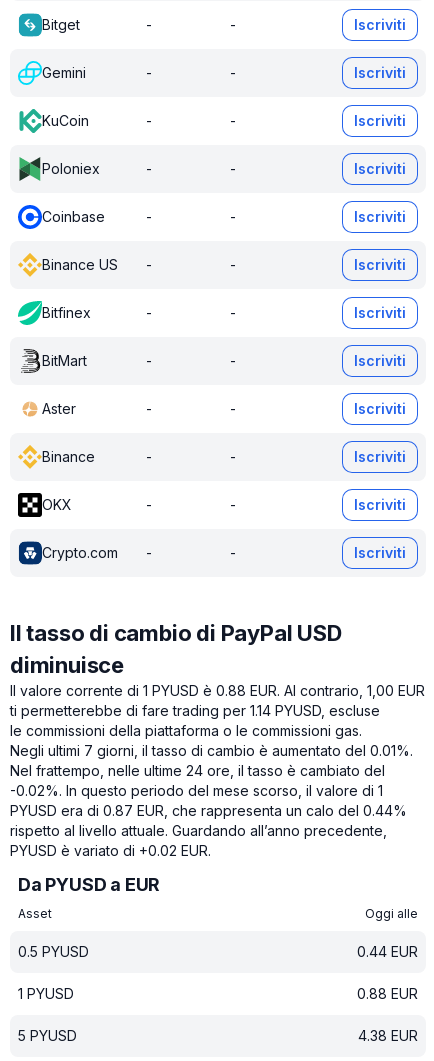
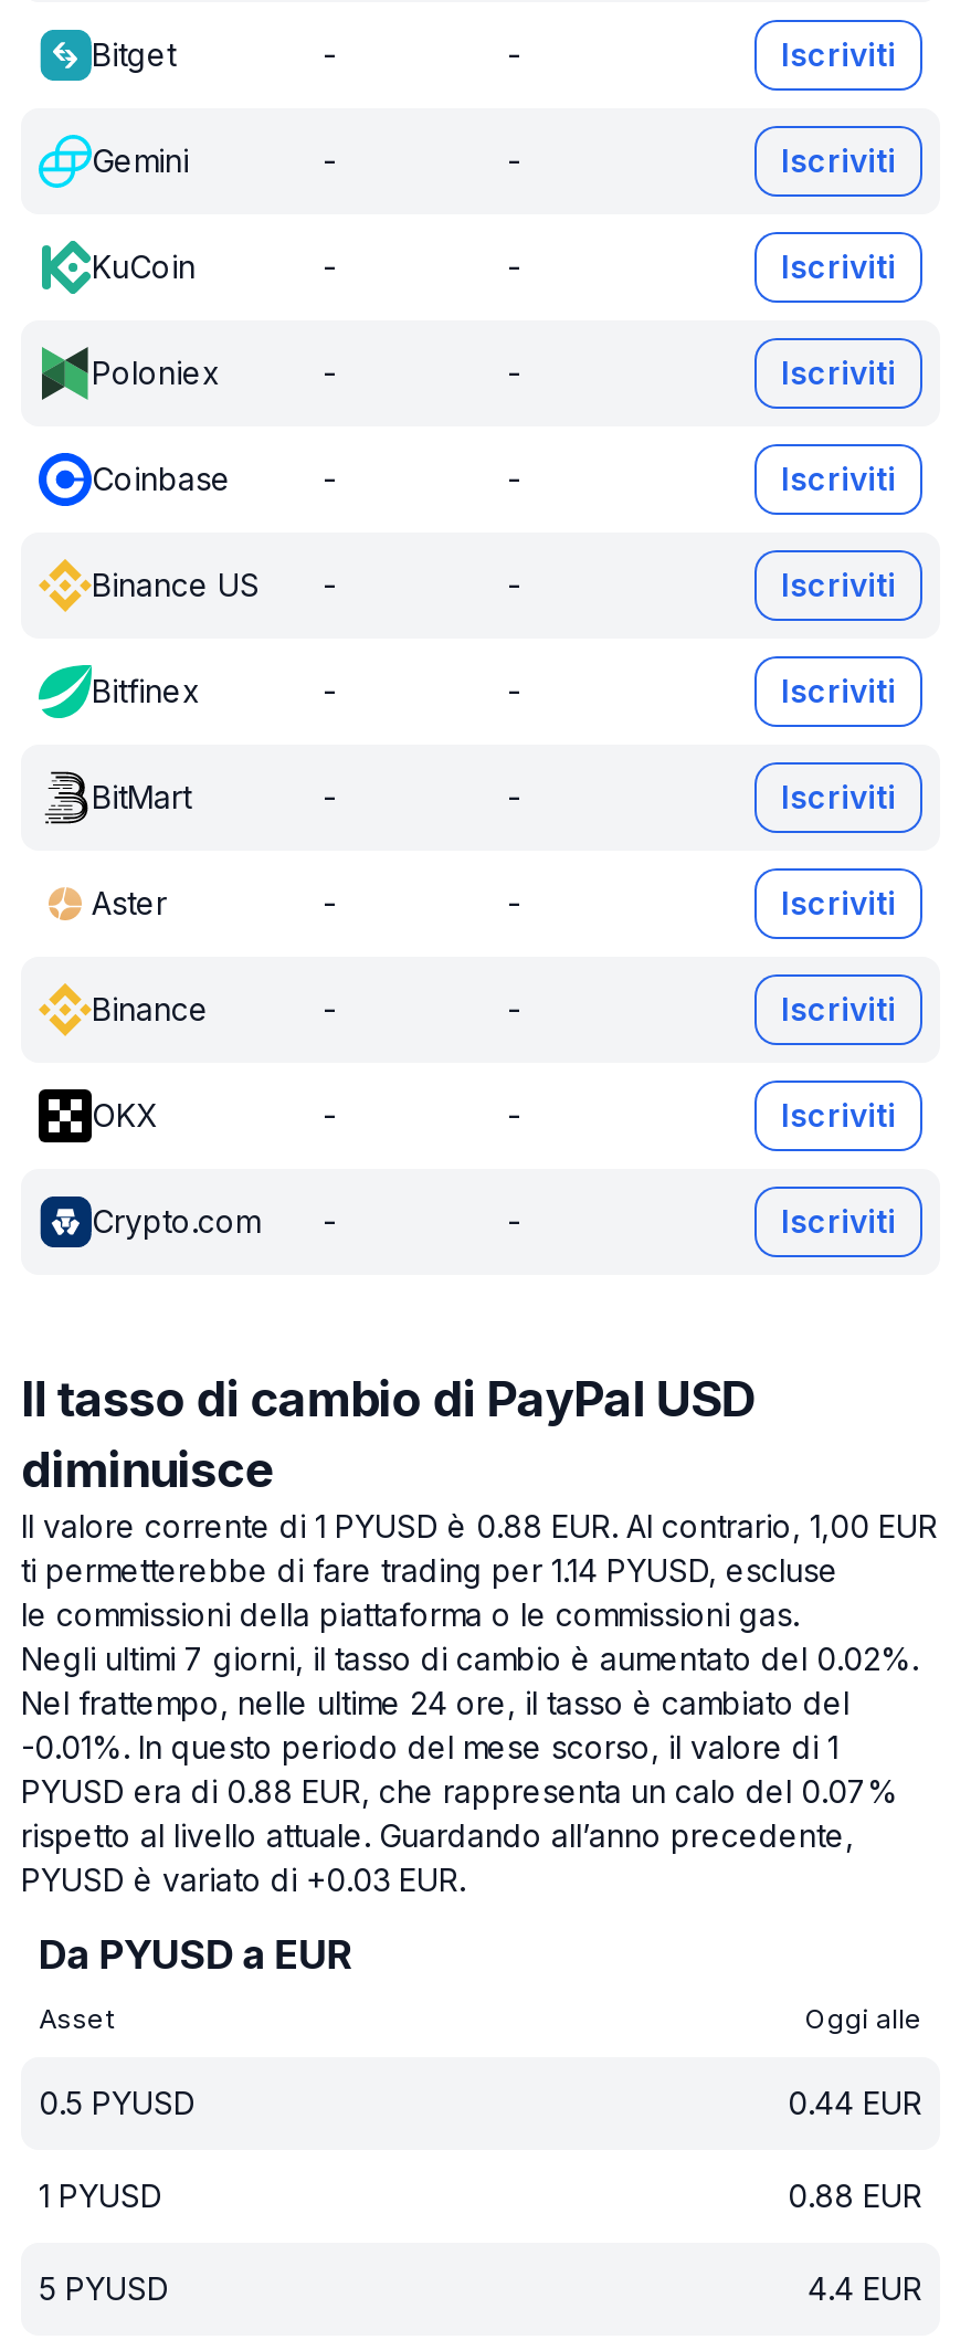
- Negli ultimi 7 giorni, il tasso di cambio è aumentato del 0.01%.
+ Negli ultimi 7 giorni, il tasso di cambio è aumentato del 0.02%.

- -0.02%. In questo periodo del mese scorso, il valore di 1
+ -0.01%. In questo periodo del mese scorso, il valore di 1

- PYUSD era di 0.87 EUR, che rappresenta un calo del 0.44%
+ PYUSD era di 0.88 EUR, che rappresenta un calo del 0.07%

- PYUSD è variato di +0.02 EUR.
+ PYUSD è variato di +0.03 EUR.

- 4.38 EUR
+ 4.4 EUR
